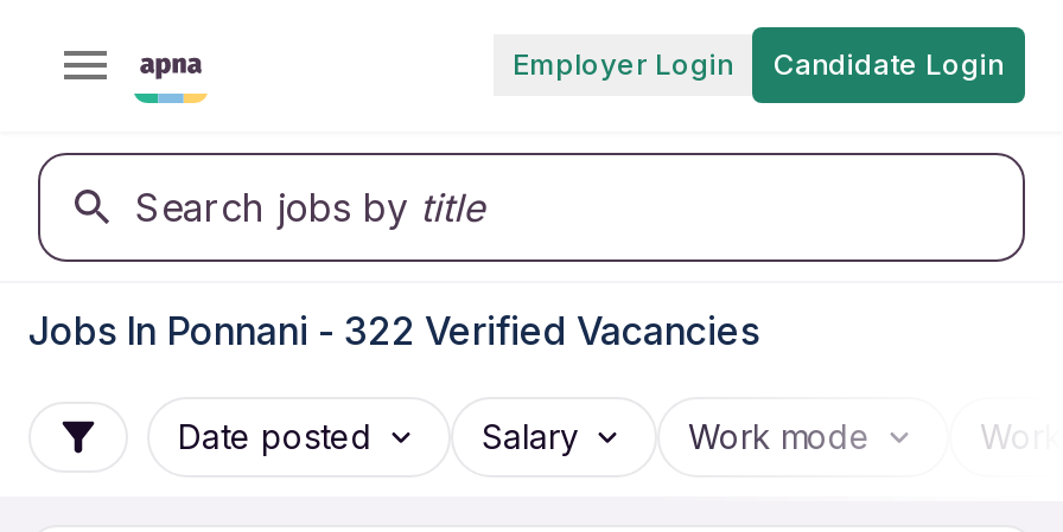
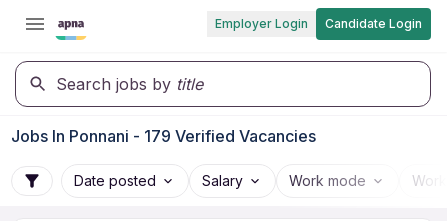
- Jobs In Ponnani - 322 Verified Vacancies
+ Jobs In Ponnani - 179 Verified Vacancies
